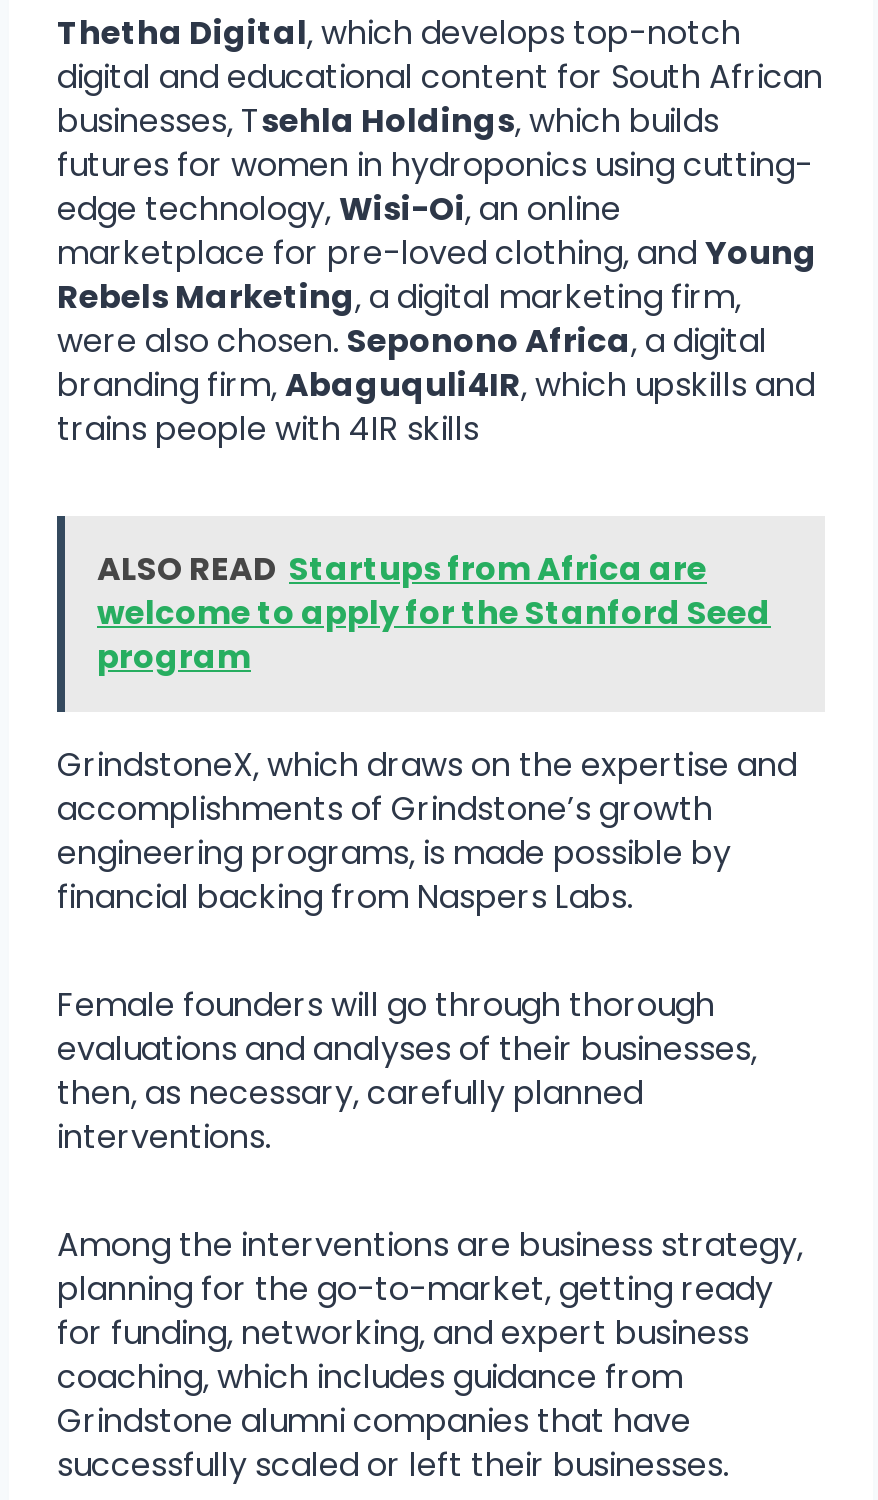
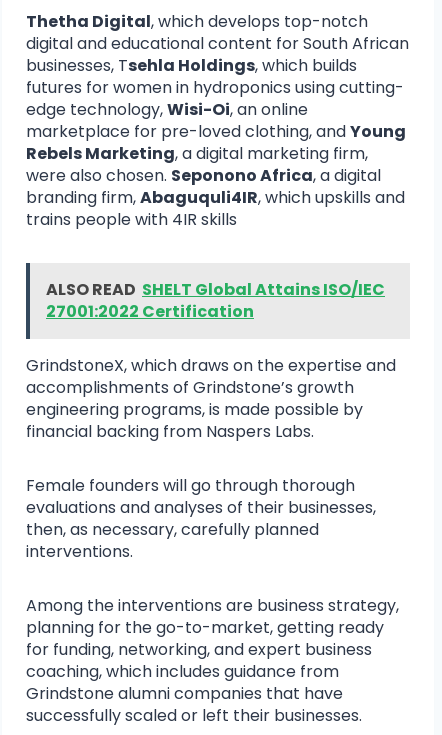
- ALSO READ Startups from Africa are
- welcome to apply for the Stanford Seed
- program
+ ALSO READ SHELT Global Attains ISO/IEC
+ 27001:2022 Certification
